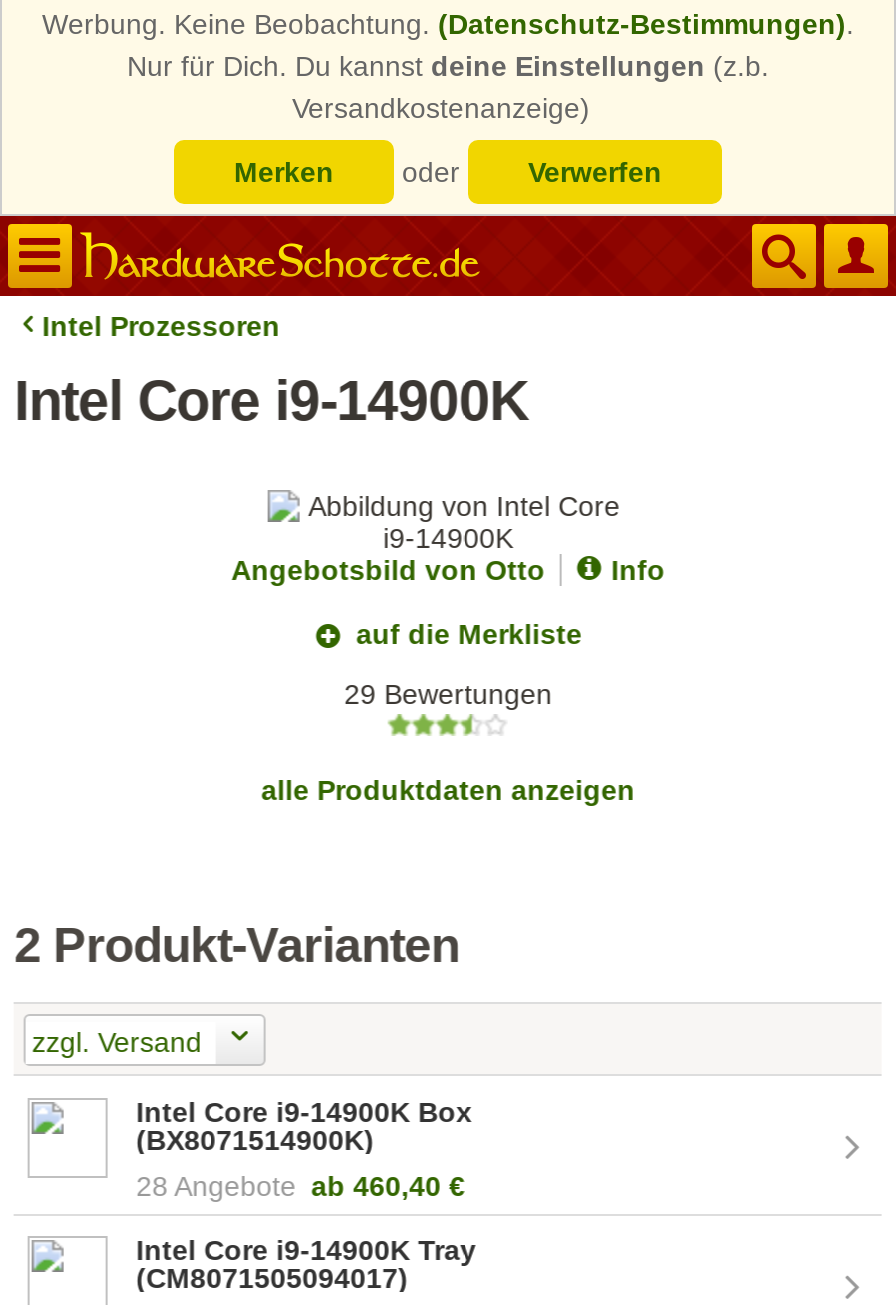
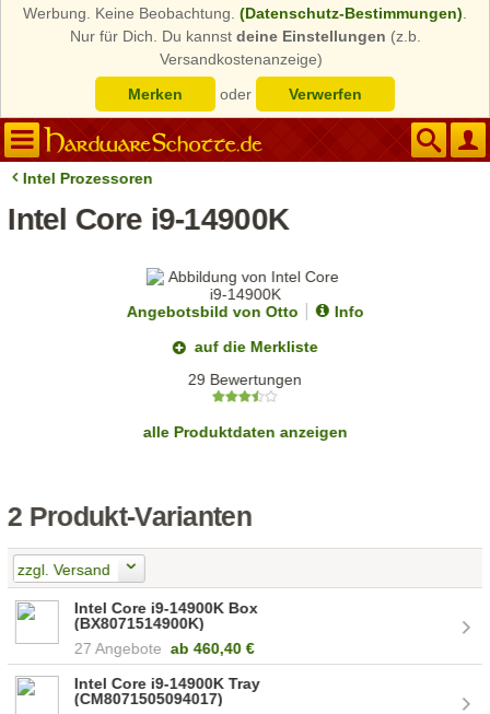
- 28 Angebote ab 460,40 €
+ 27 Angebote ab 460,40 €
